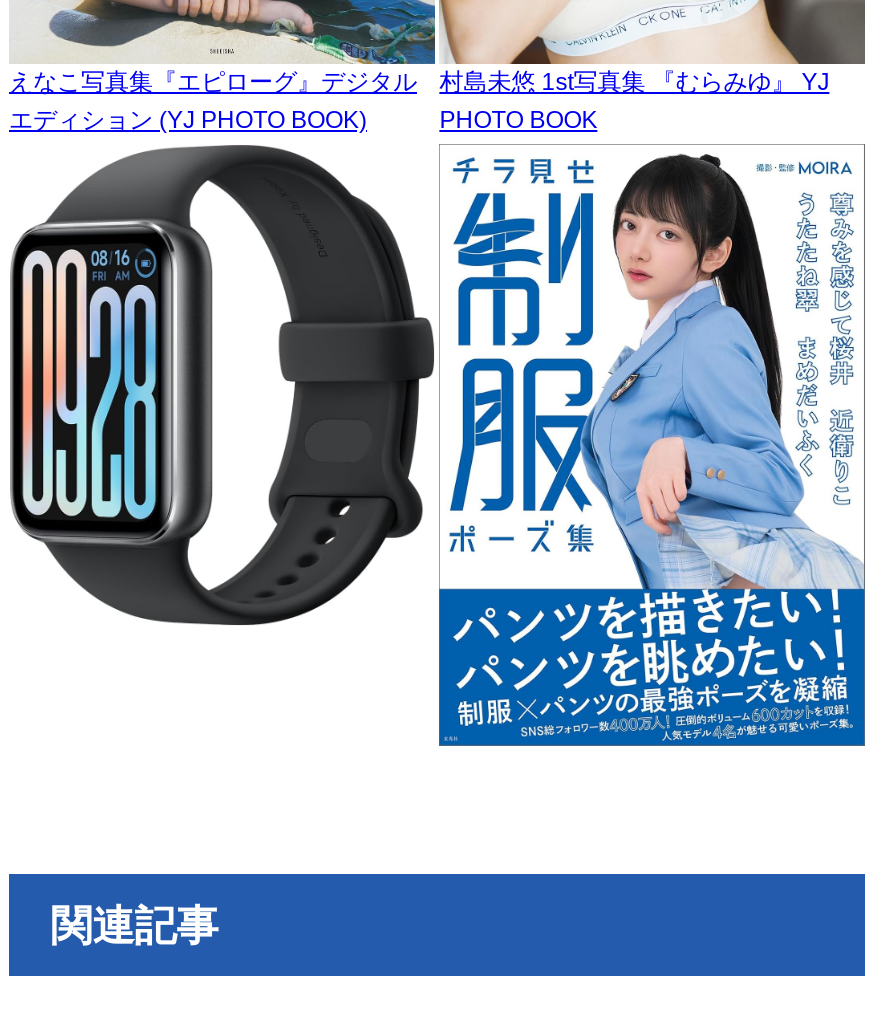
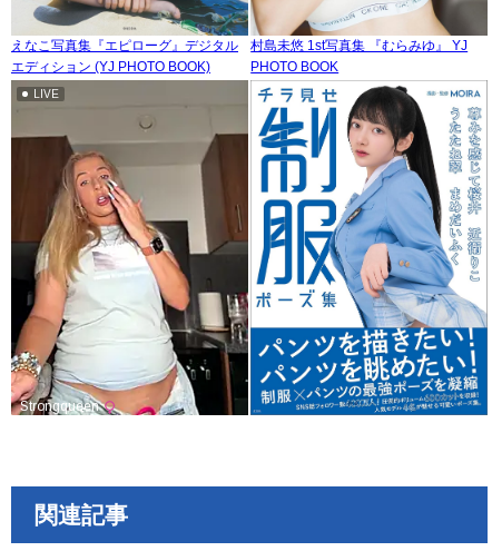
- [image]
+ [image]
